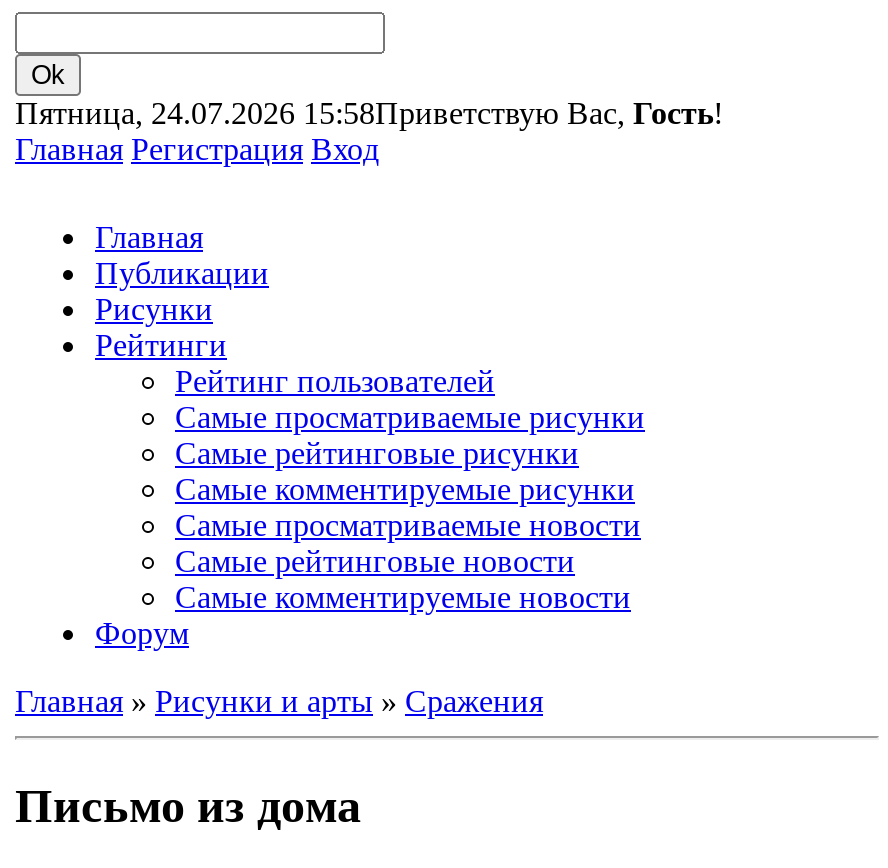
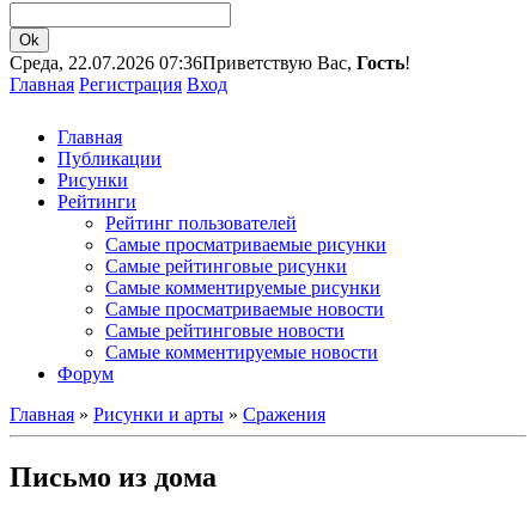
- Пятница, 24.07.2026 15:58Приветствую Вас, Гость!
+ Среда, 22.07.2026 07:36Приветствую Вас, Гость!
